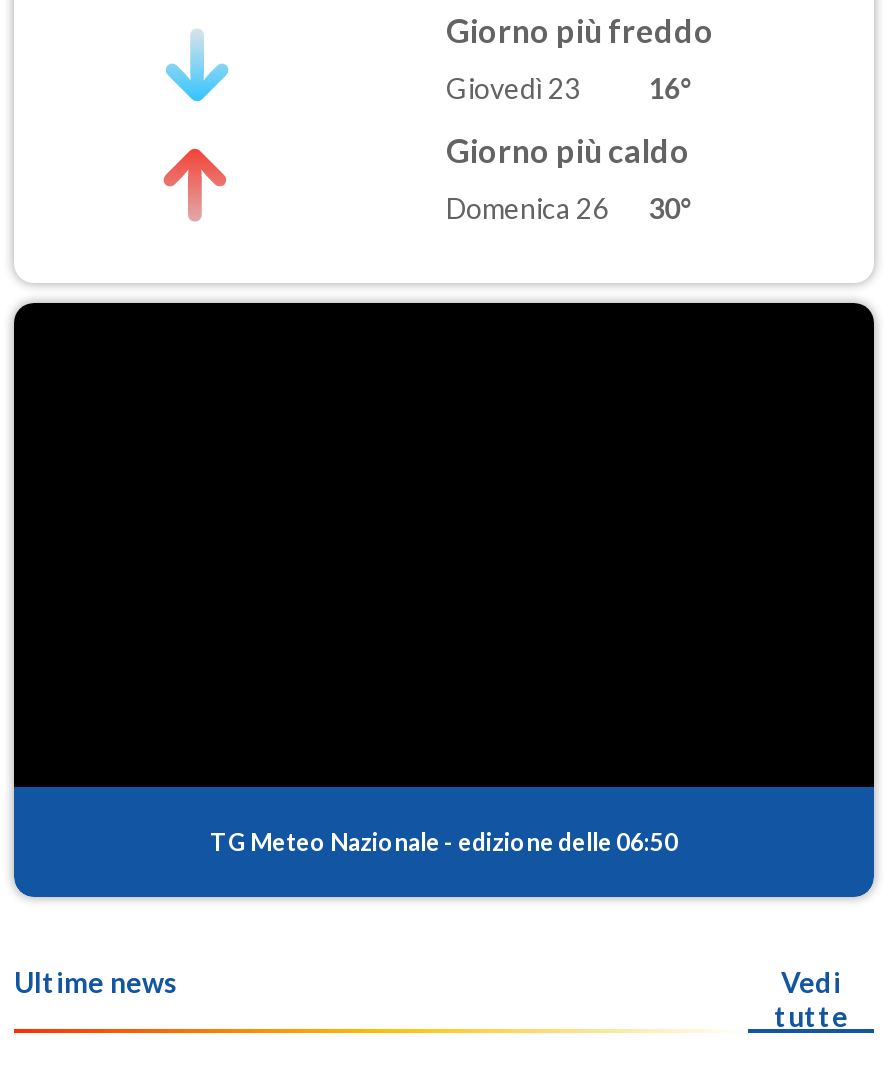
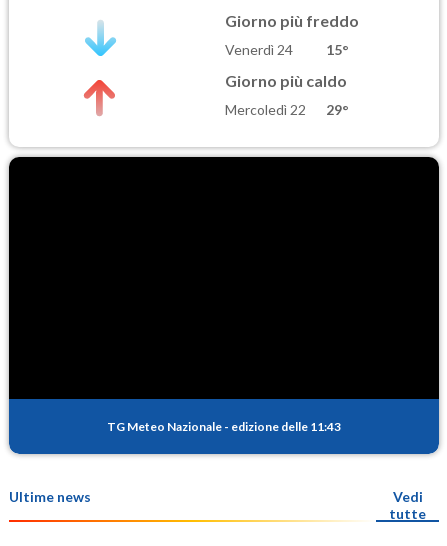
- Giovedì 23
- 16°
+ Venerdì 24
+ 15°

- Domenica 26
- 30°
+ Mercoledì 22
+ 29°

- TG Meteo Nazionale - edizione delle 06:50
+ TG Meteo Nazionale - edizione delle 11:43
